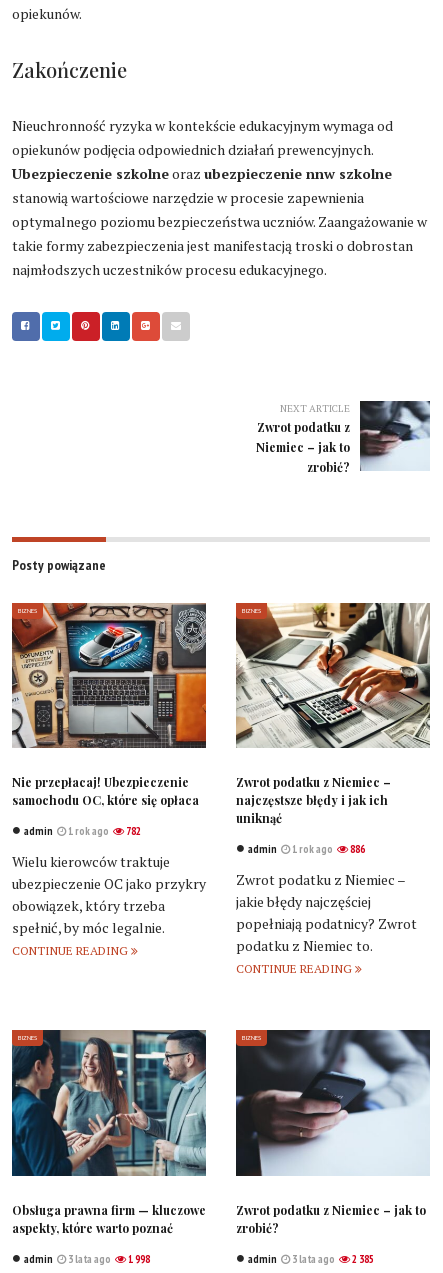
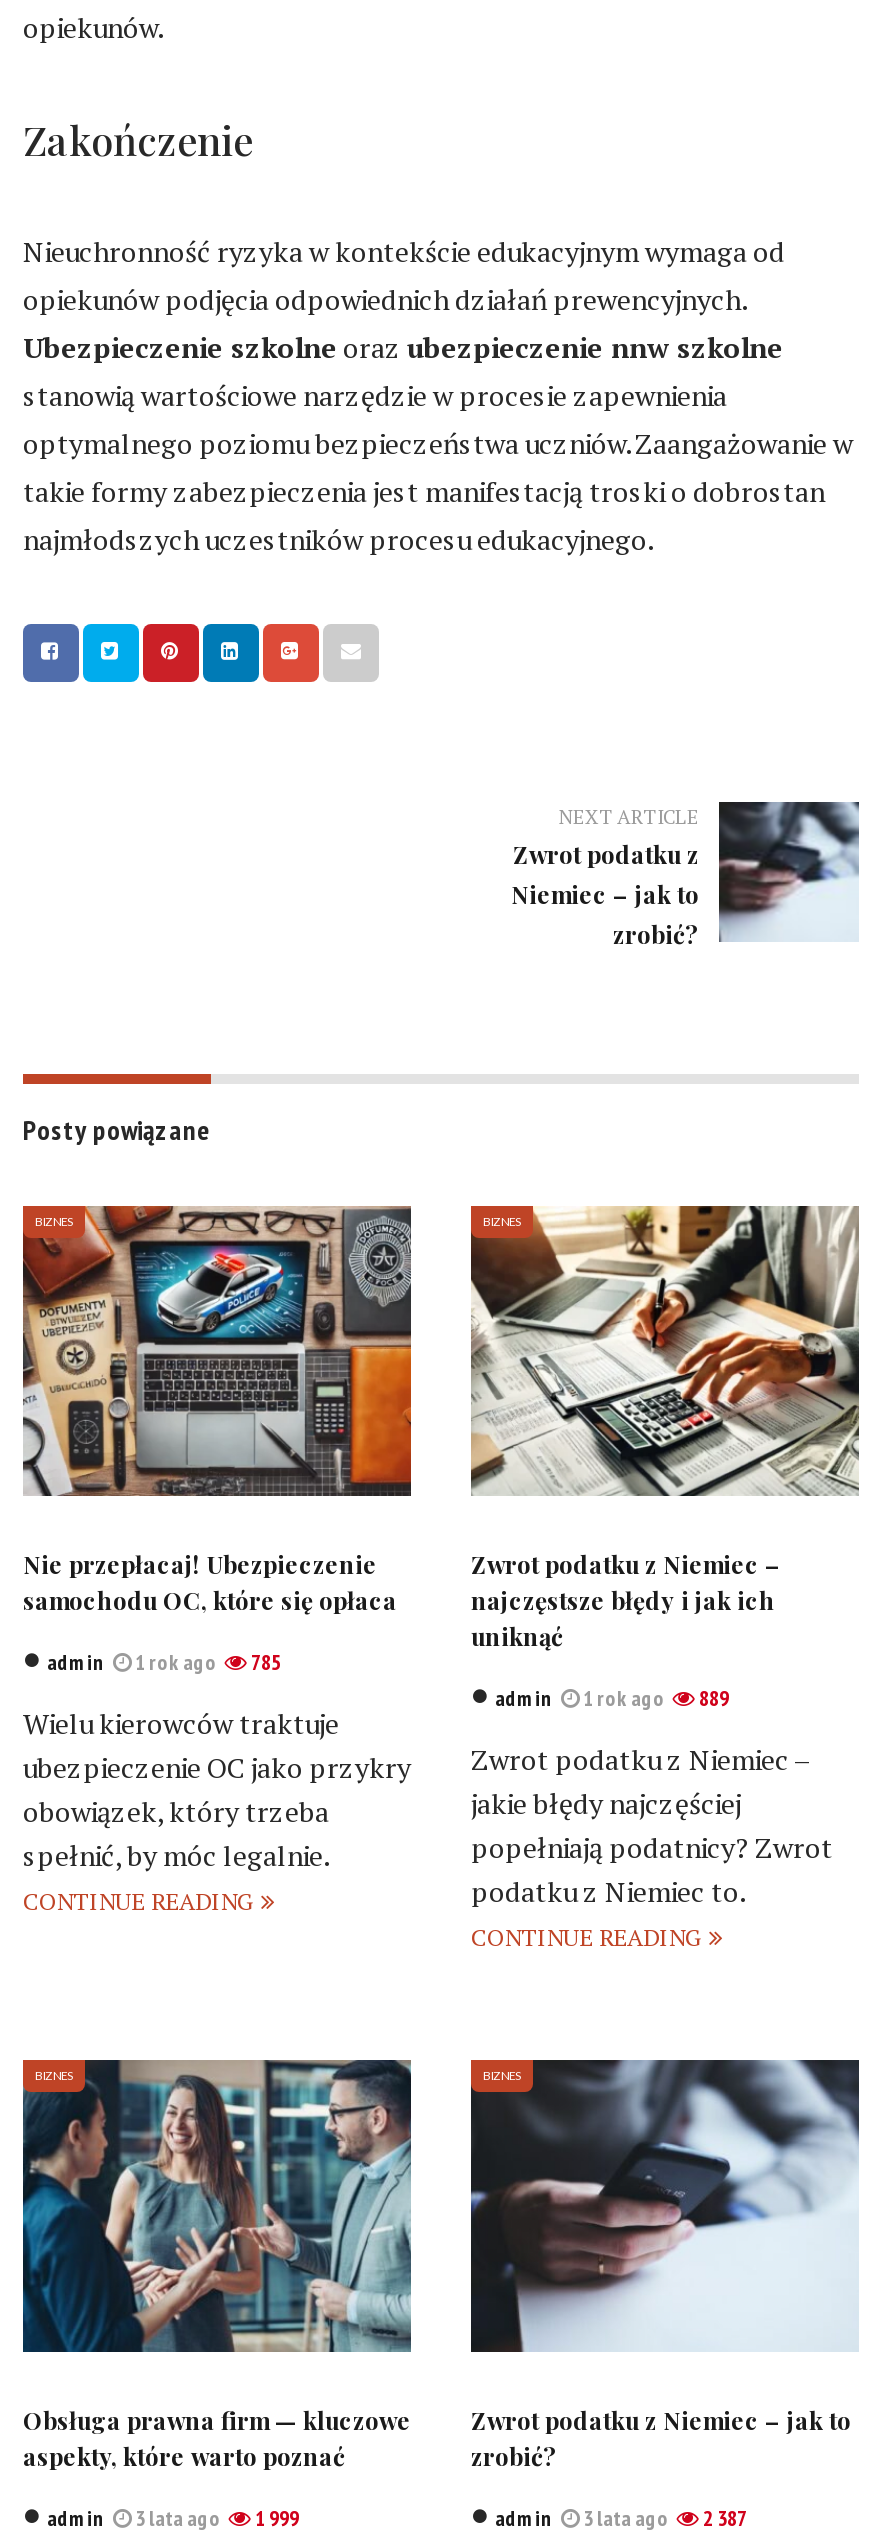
- admin 1 rok ago 782
+ admin 1 rok ago 785

- admin 1 rok ago 886
+ admin 1 rok ago 889

- admin 3 lata ago 1 998
+ admin 3 lata ago 1 999

- admin 3 lata ago 2 385
+ admin 3 lata ago 2 387
